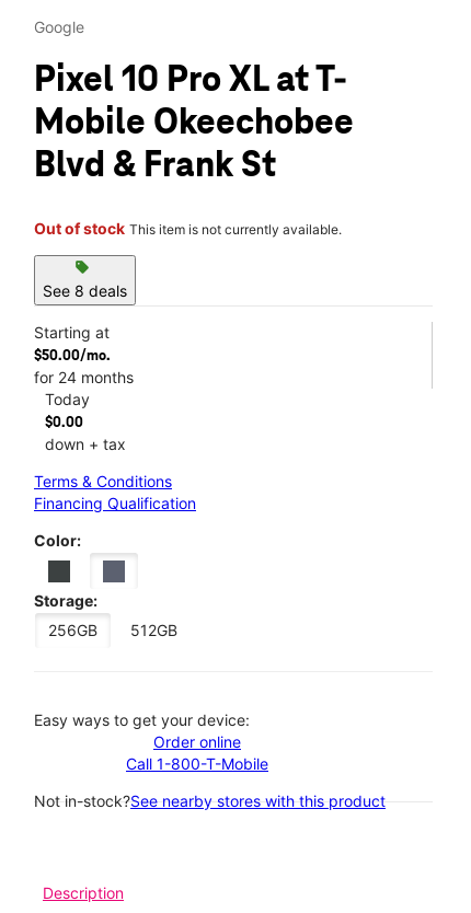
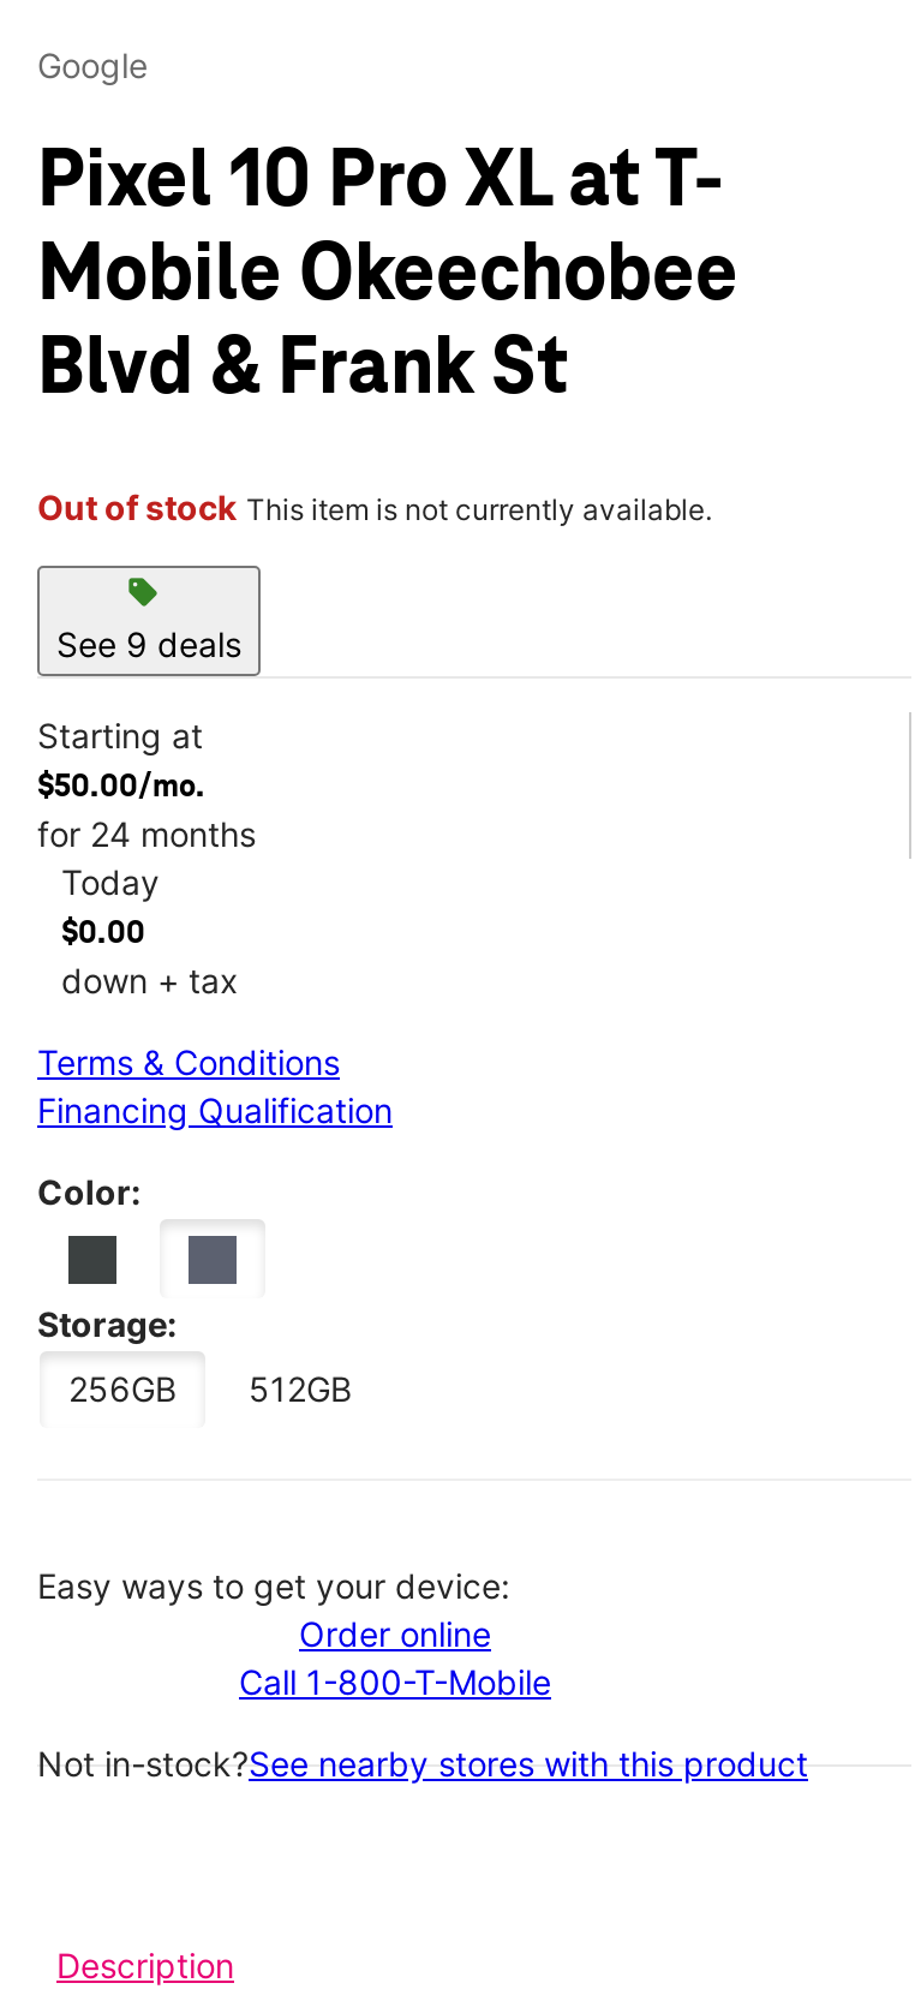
- See 8 deals
+ See 9 deals
